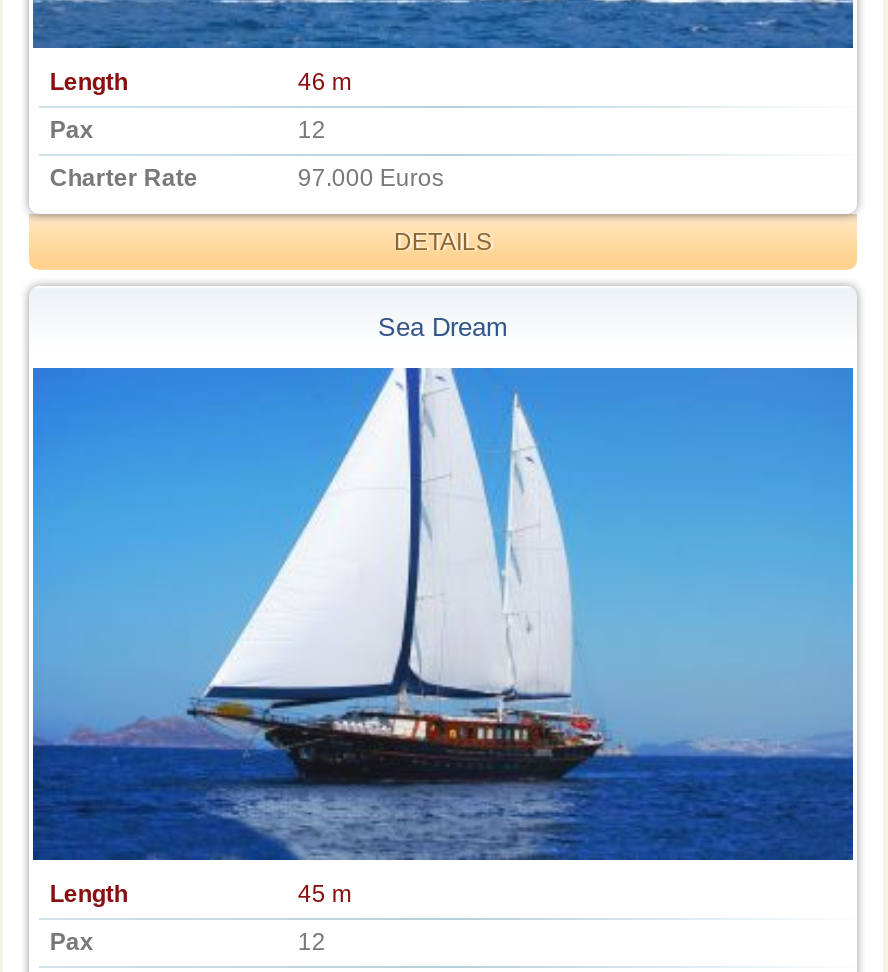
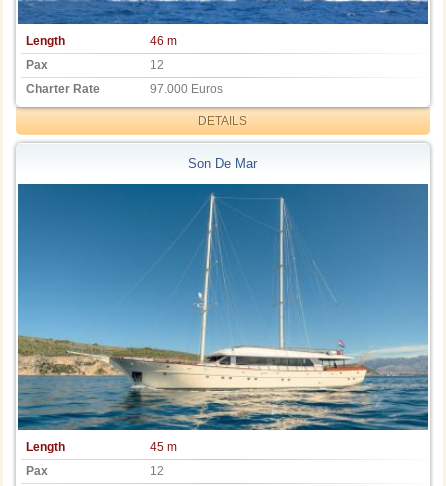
- Sea Dream
+ Son De Mar

- [image]
+ [image]
